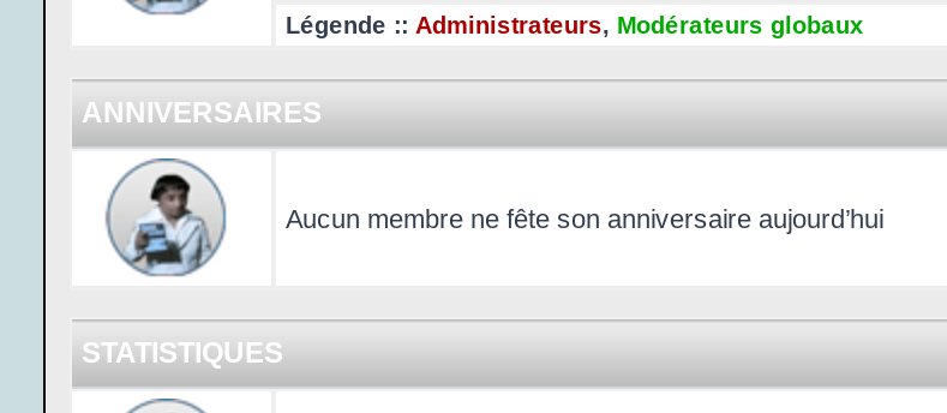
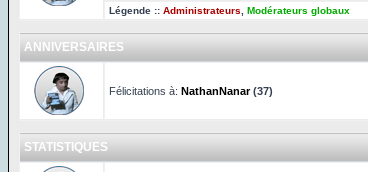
- Aucun membre ne fête son anniversaire aujourd’hui
+ Félicitations à: NathanNanar (37)
